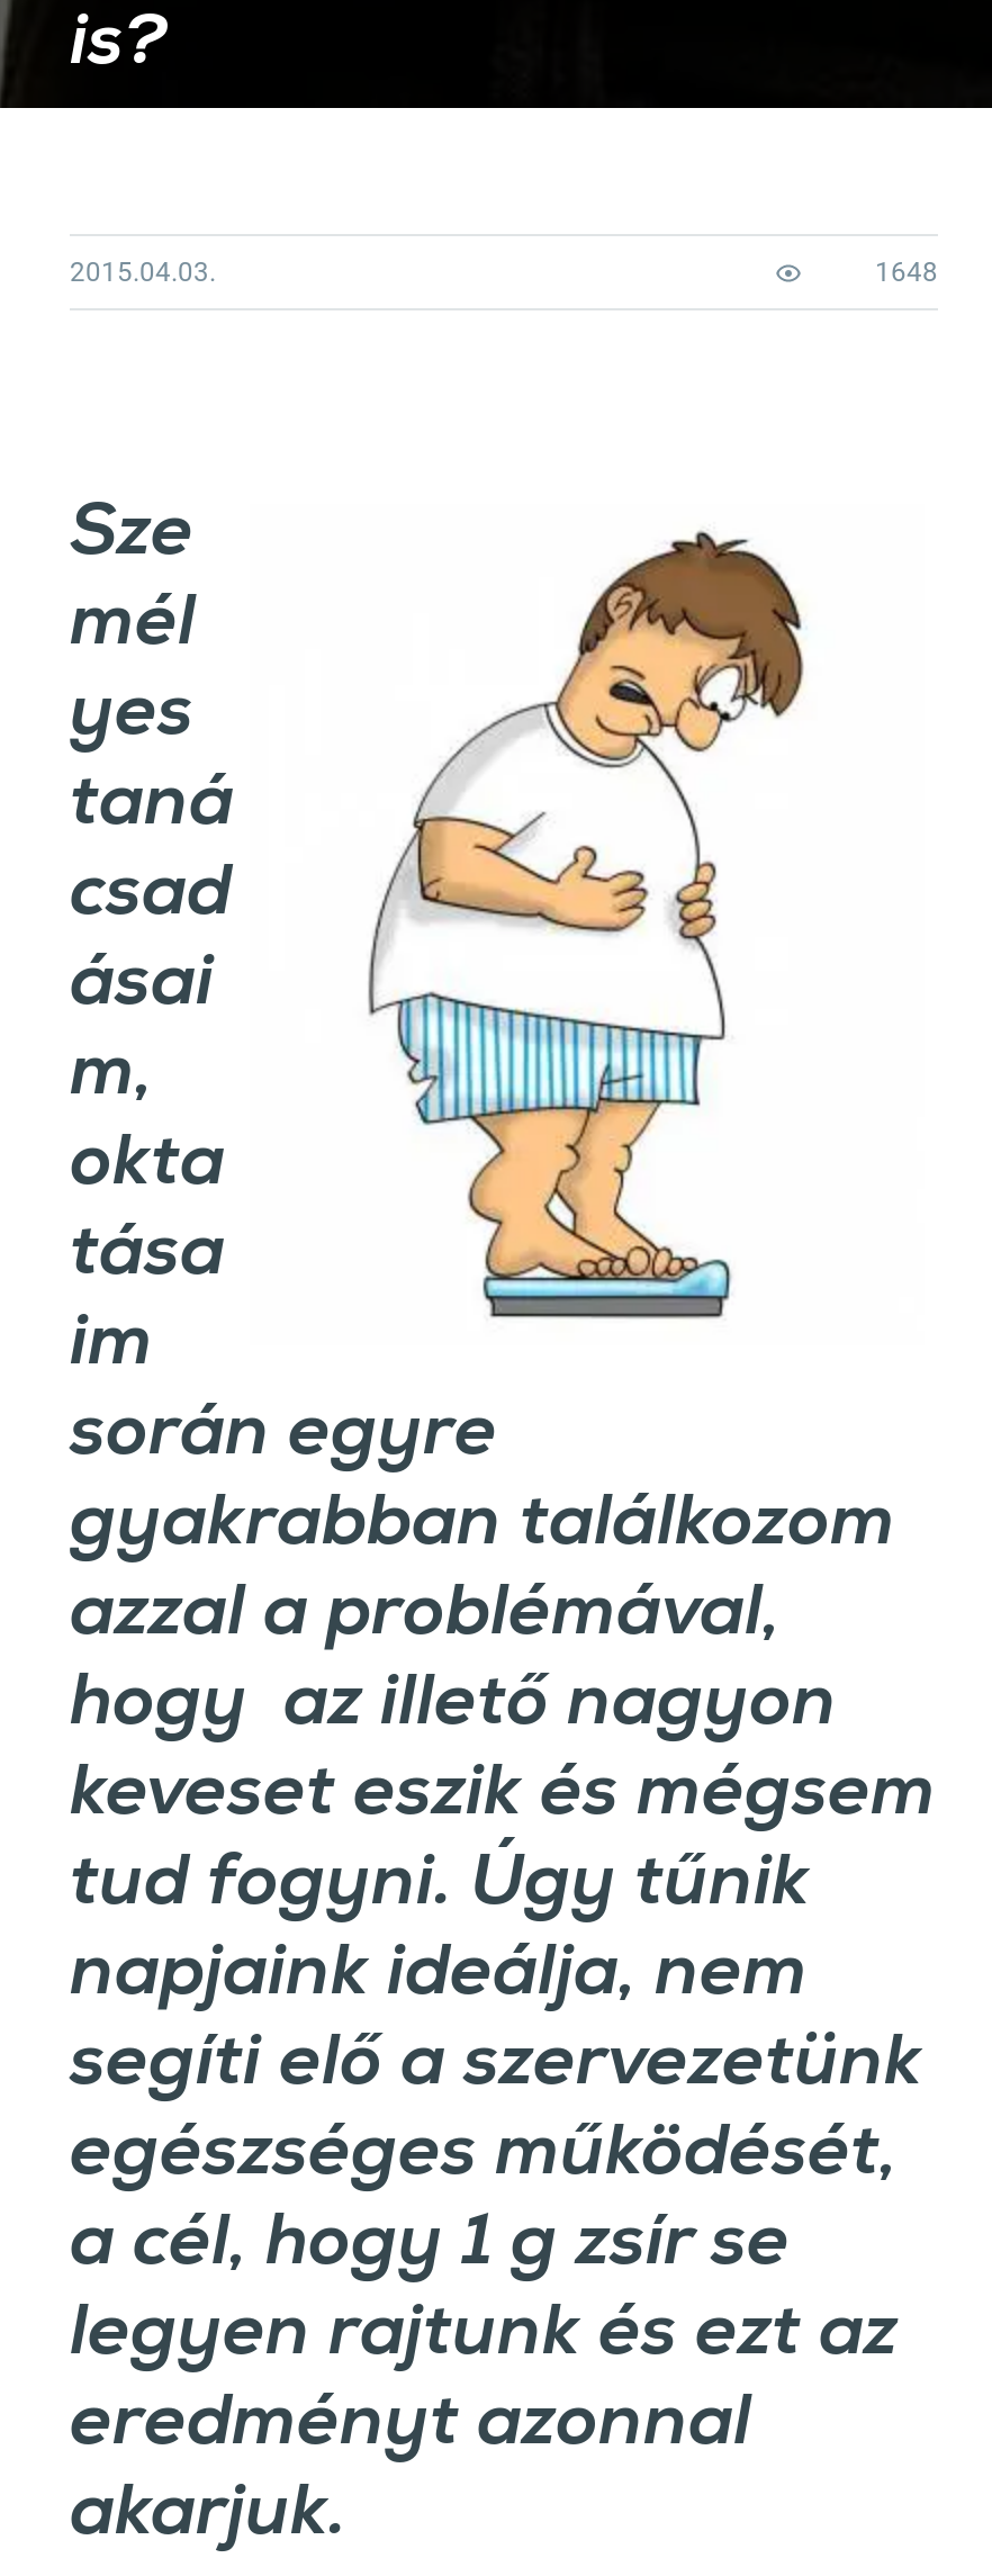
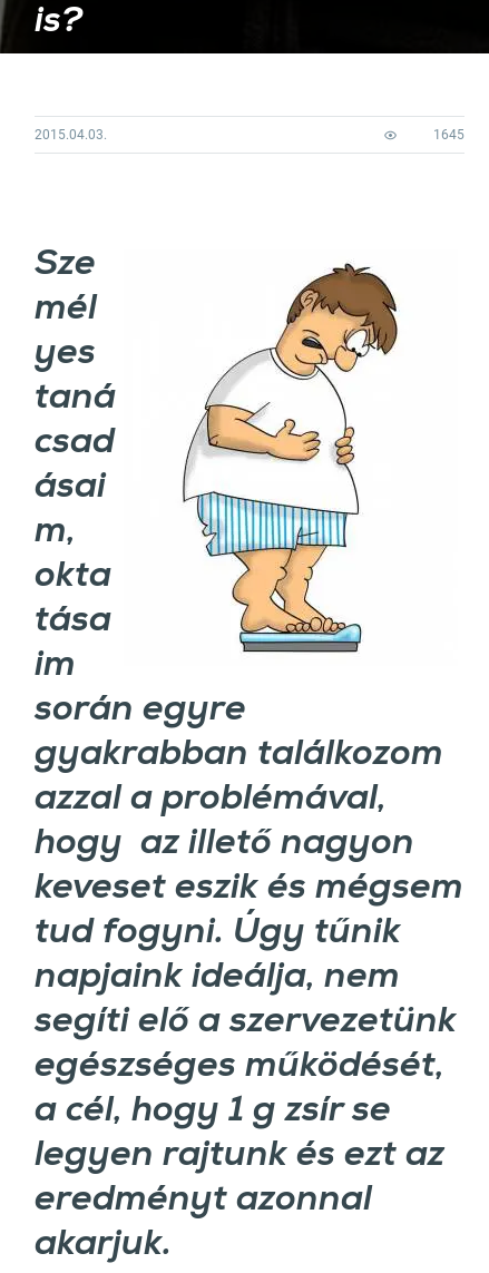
- 1648
+ 1645
